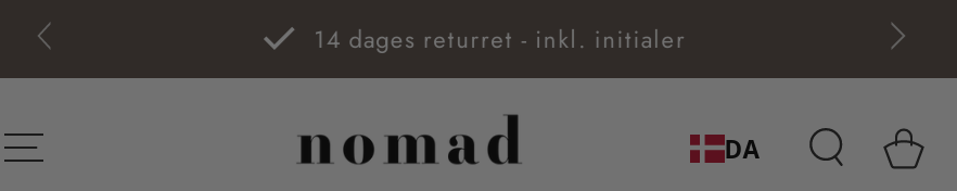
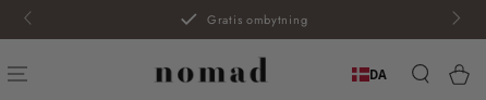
- 14 dages returret - inkl. initialer
+ Gratis ombytning
